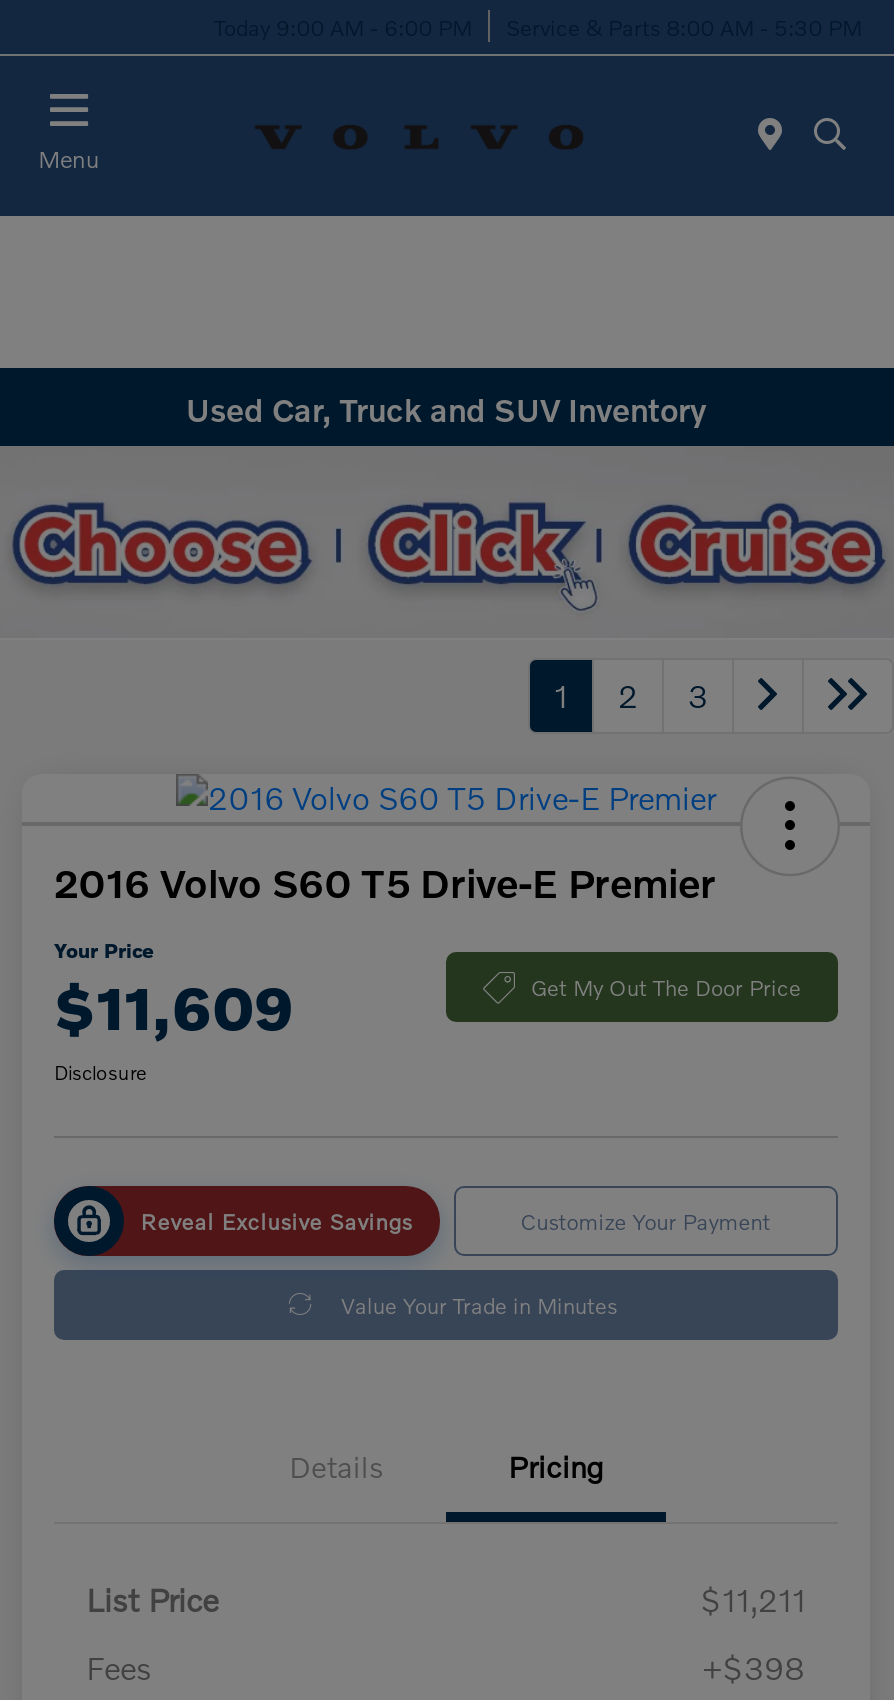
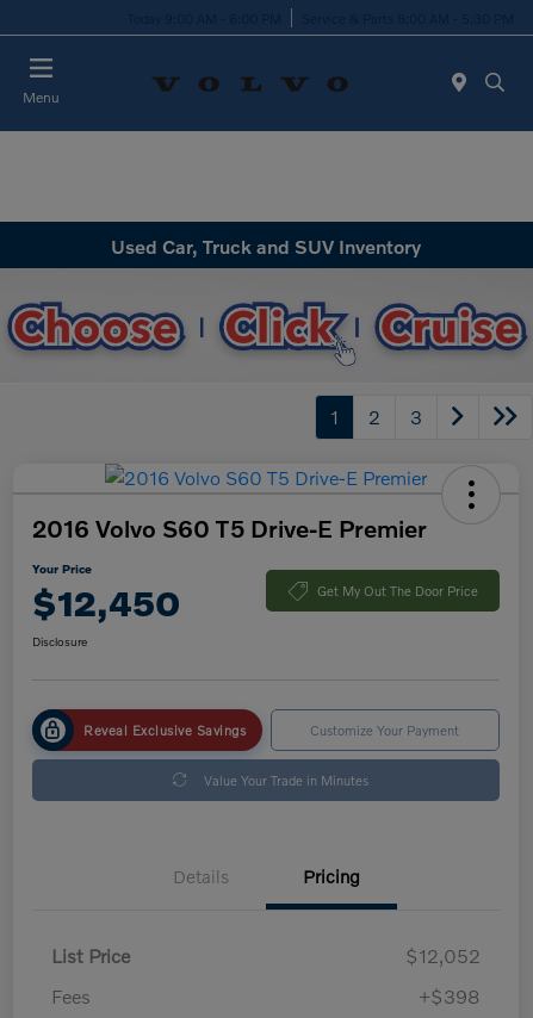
- $11,609
+ $12,450

- $11,211
+ $12,052
